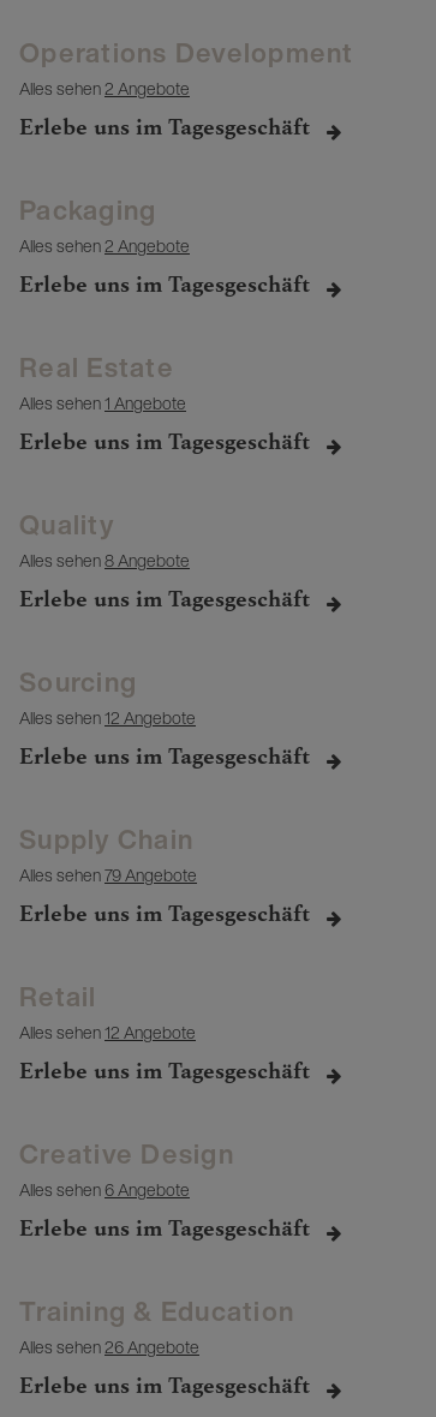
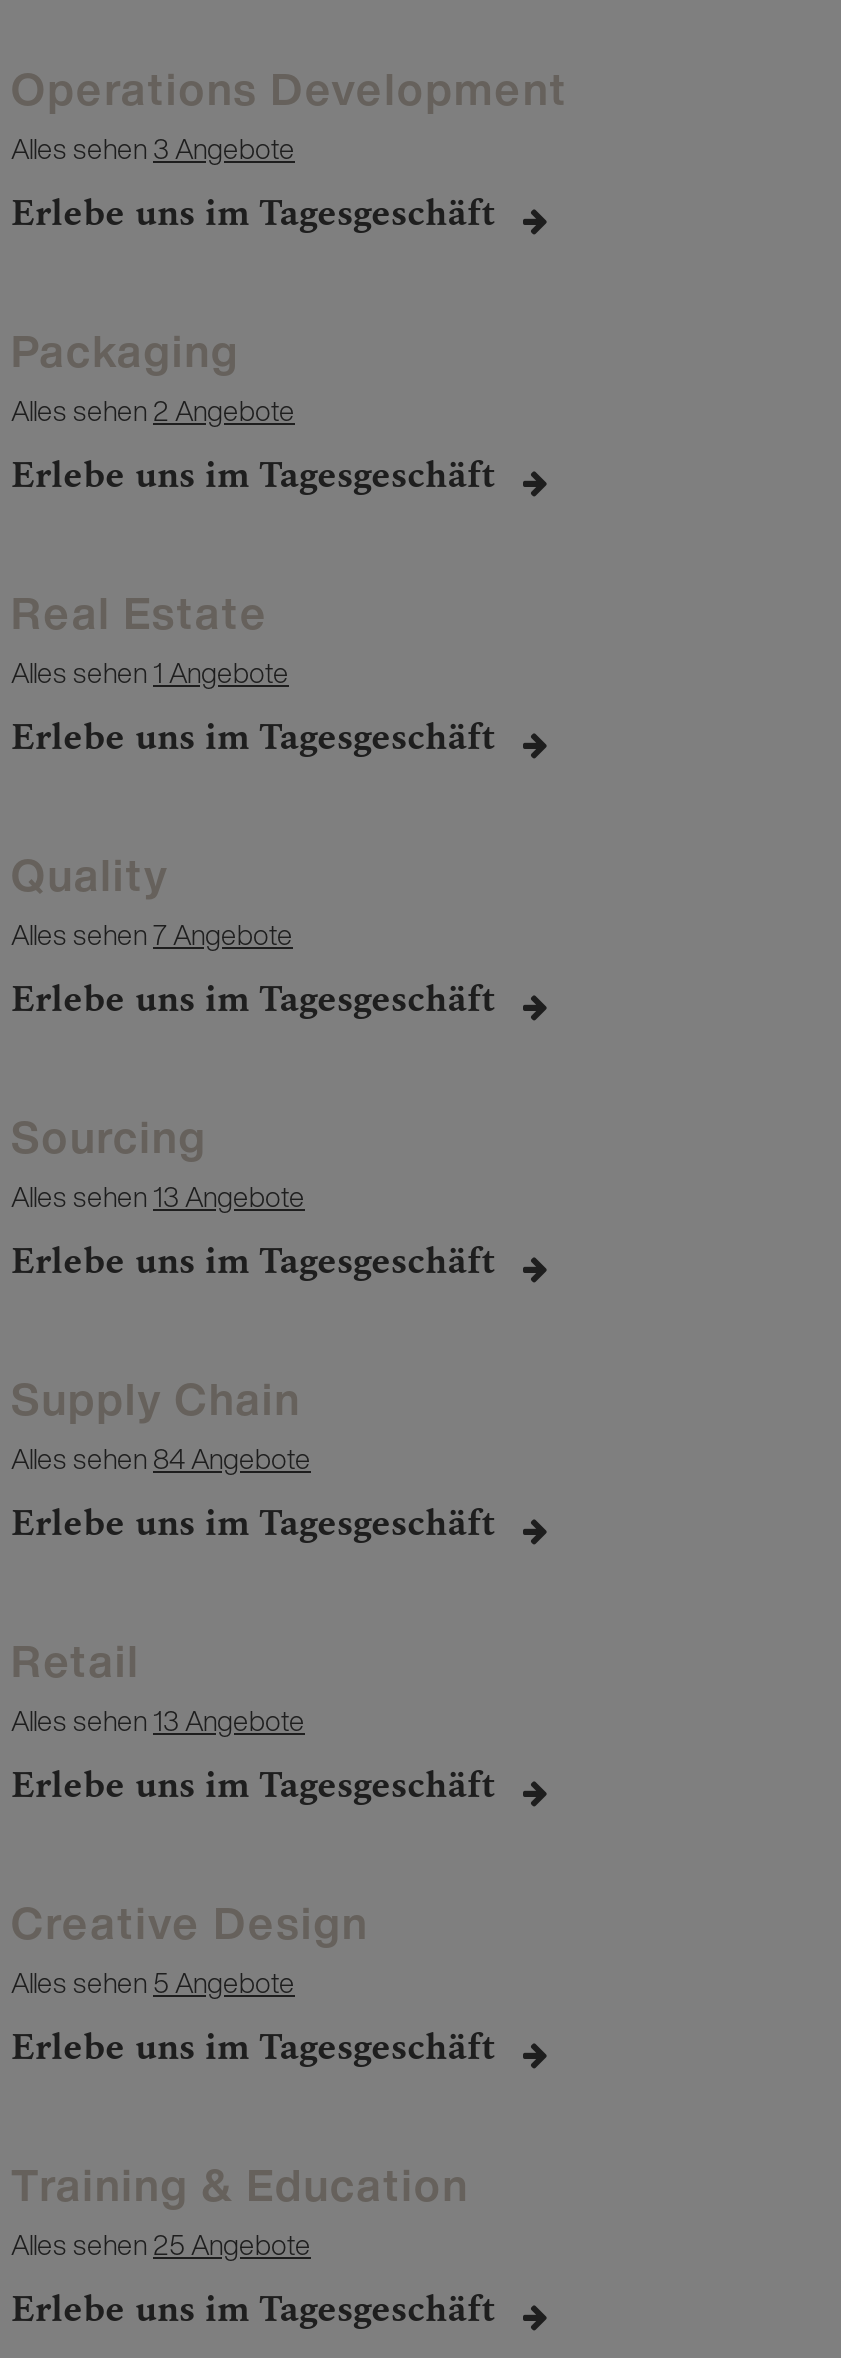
- Alles sehen 2 Angebote
+ Alles sehen 3 Angebote

- Alles sehen8 Angebote
+ Alles sehen7 Angebote

- Alles sehen 12 Angebote
+ Alles sehen 13 Angebote

- Alles sehen 79 Angebote
+ Alles sehen 84 Angebote

- Alles sehen 12 Angebote
+ Alles sehen 13 Angebote

- Alles sehen 6 Angebote
+ Alles sehen 5 Angebote

- Alles sehen 26 Angebote
+ Alles sehen 25 Angebote
